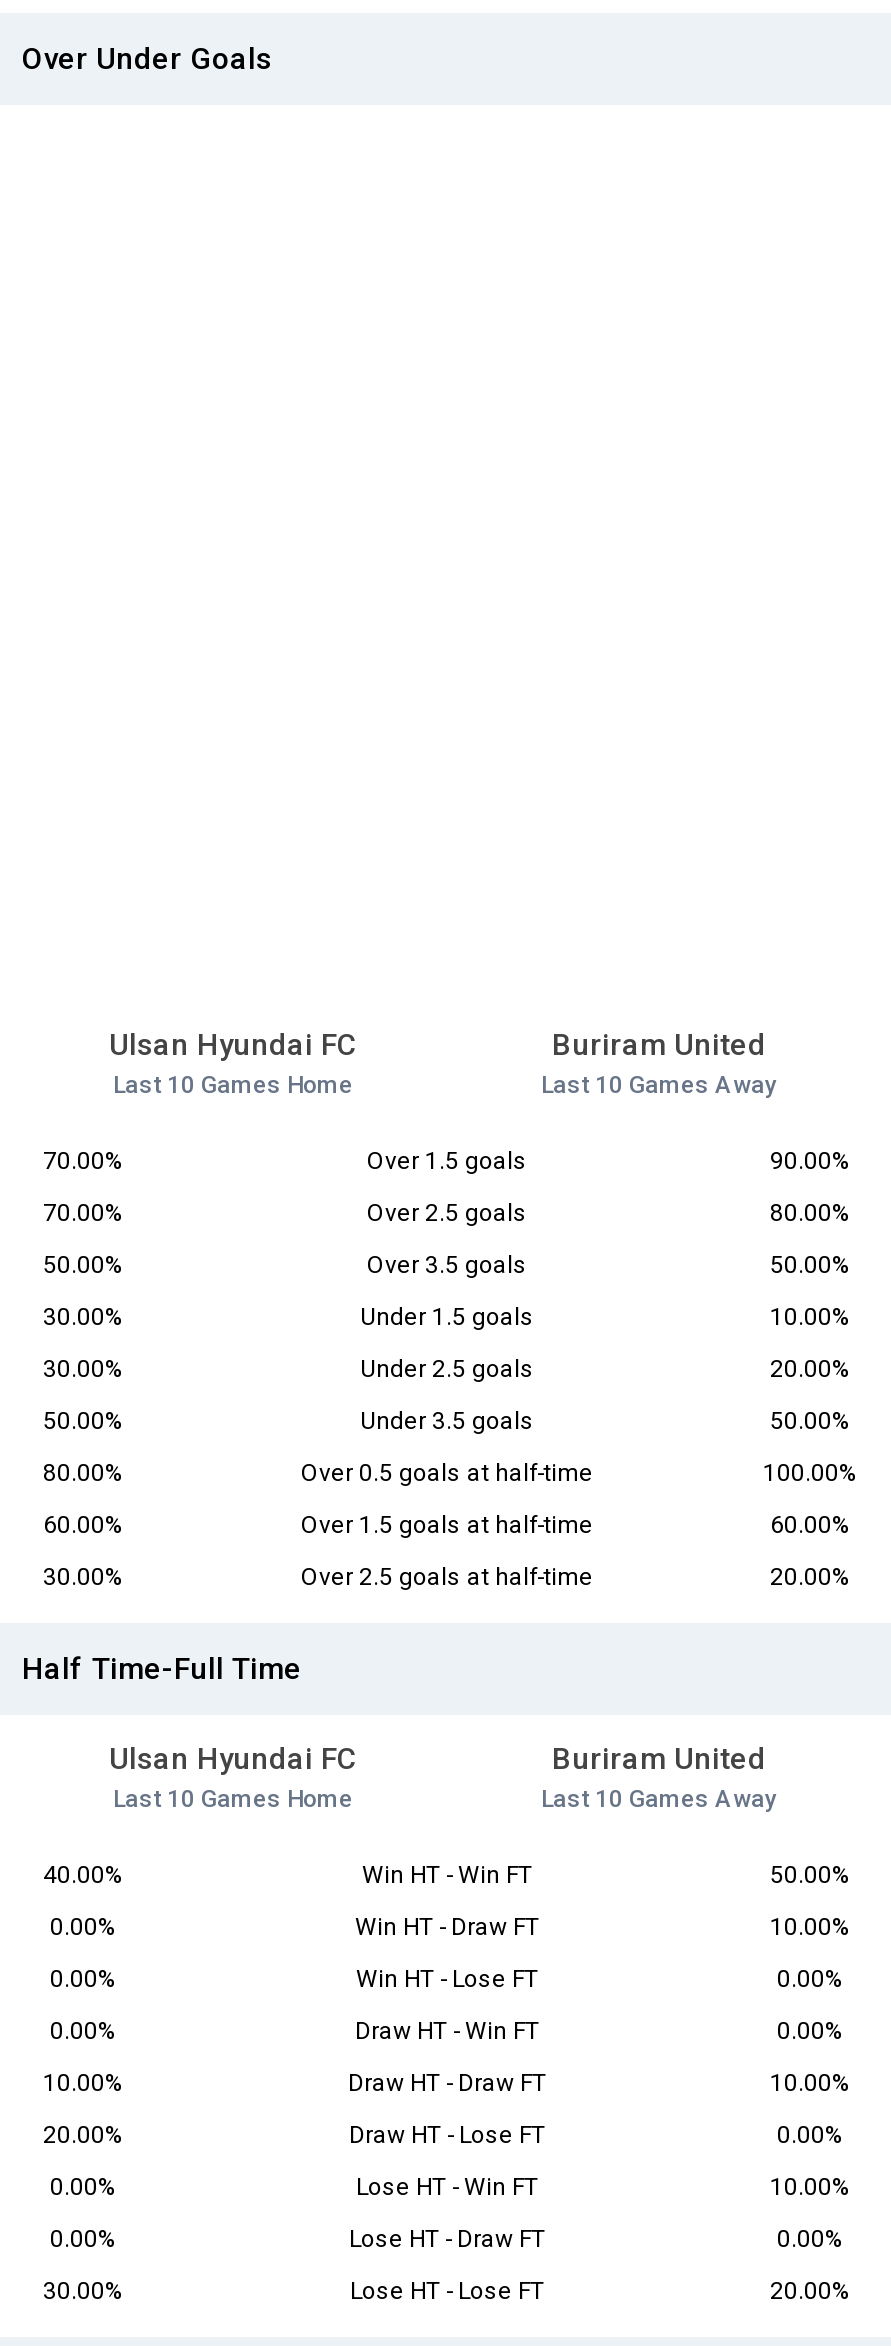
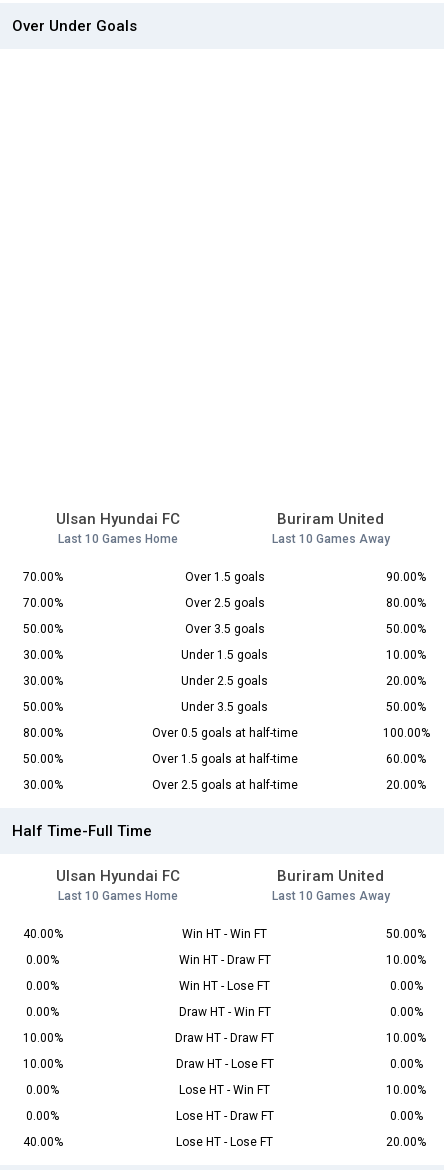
- 60.00%
+ 50.00%

- 20.00%
+ 10.00%

- 30.00%
+ 40.00%
